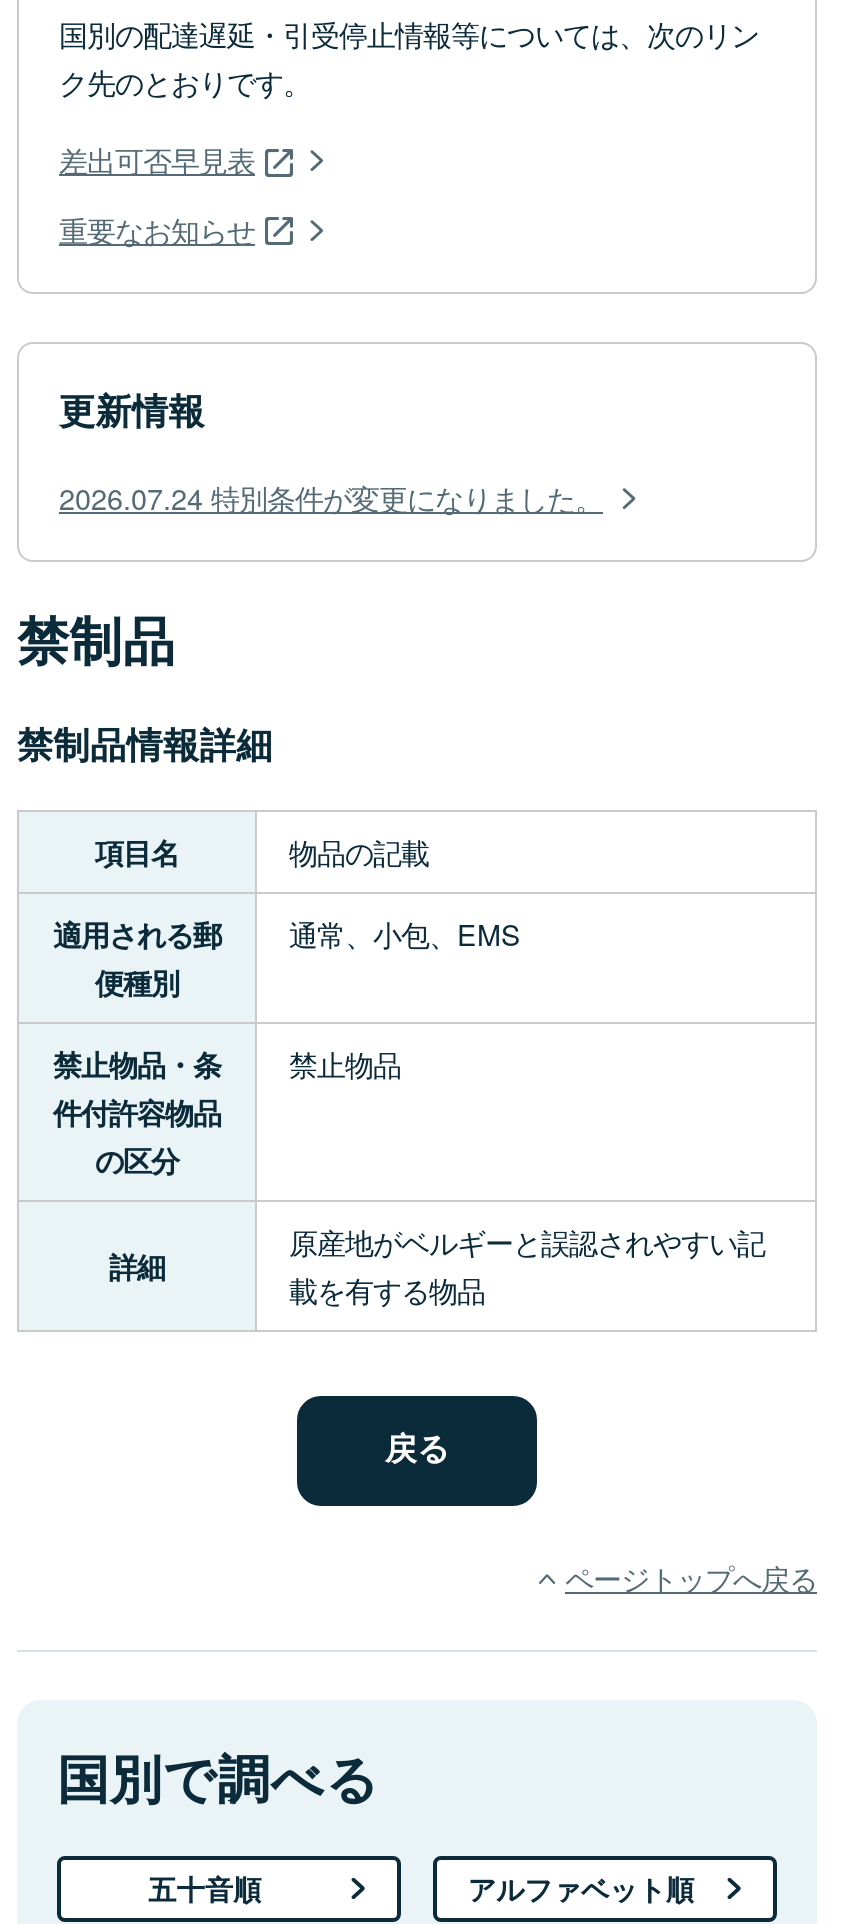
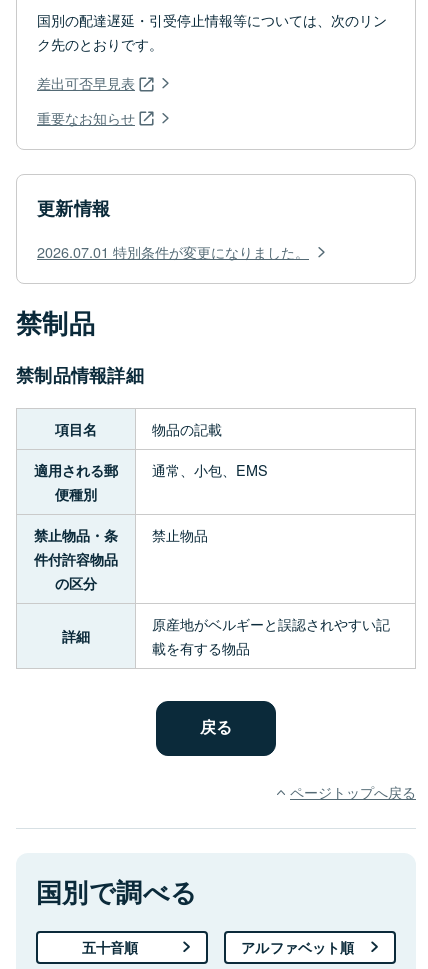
- 2026.07.24 特別条件が変更になりました。
+ 2026.07.01 特別条件が変更になりました。
